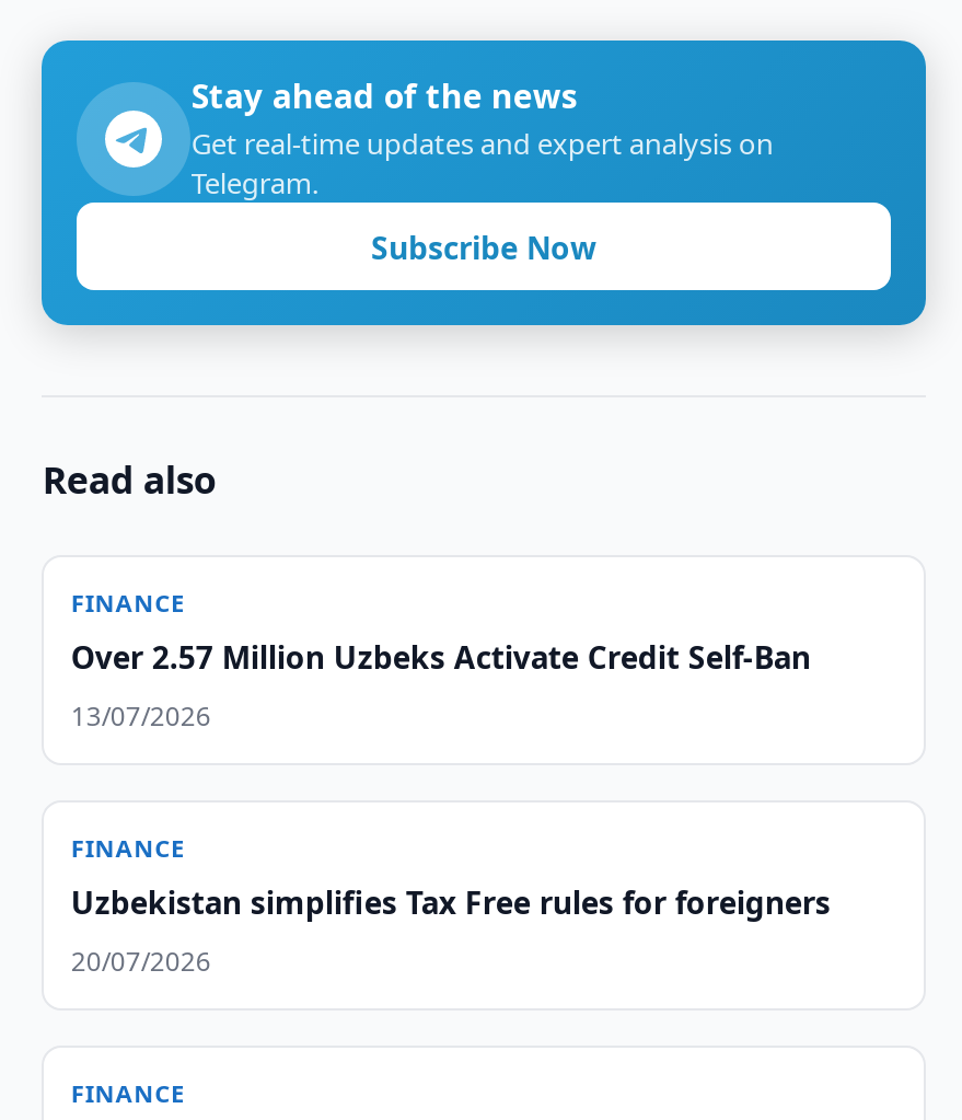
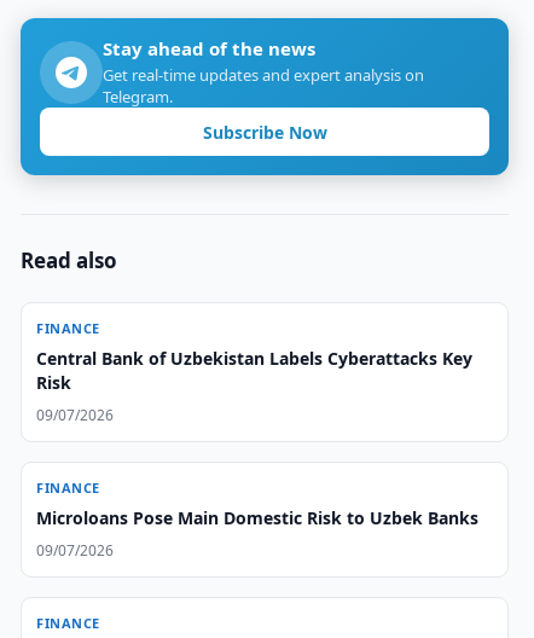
- Over 2.57 Million Uzbeks Activate Credit Self-Ban
+ Central Bank of Uzbekistan Labels Cyberattacks Key
+ Risk

- 13/07/2026
+ 09/07/2026

- Uzbekistan simplifies Tax Free rules for foreigners
+ Microloans Pose Main Domestic Risk to Uzbek Banks

- 20/07/2026
+ 09/07/2026
